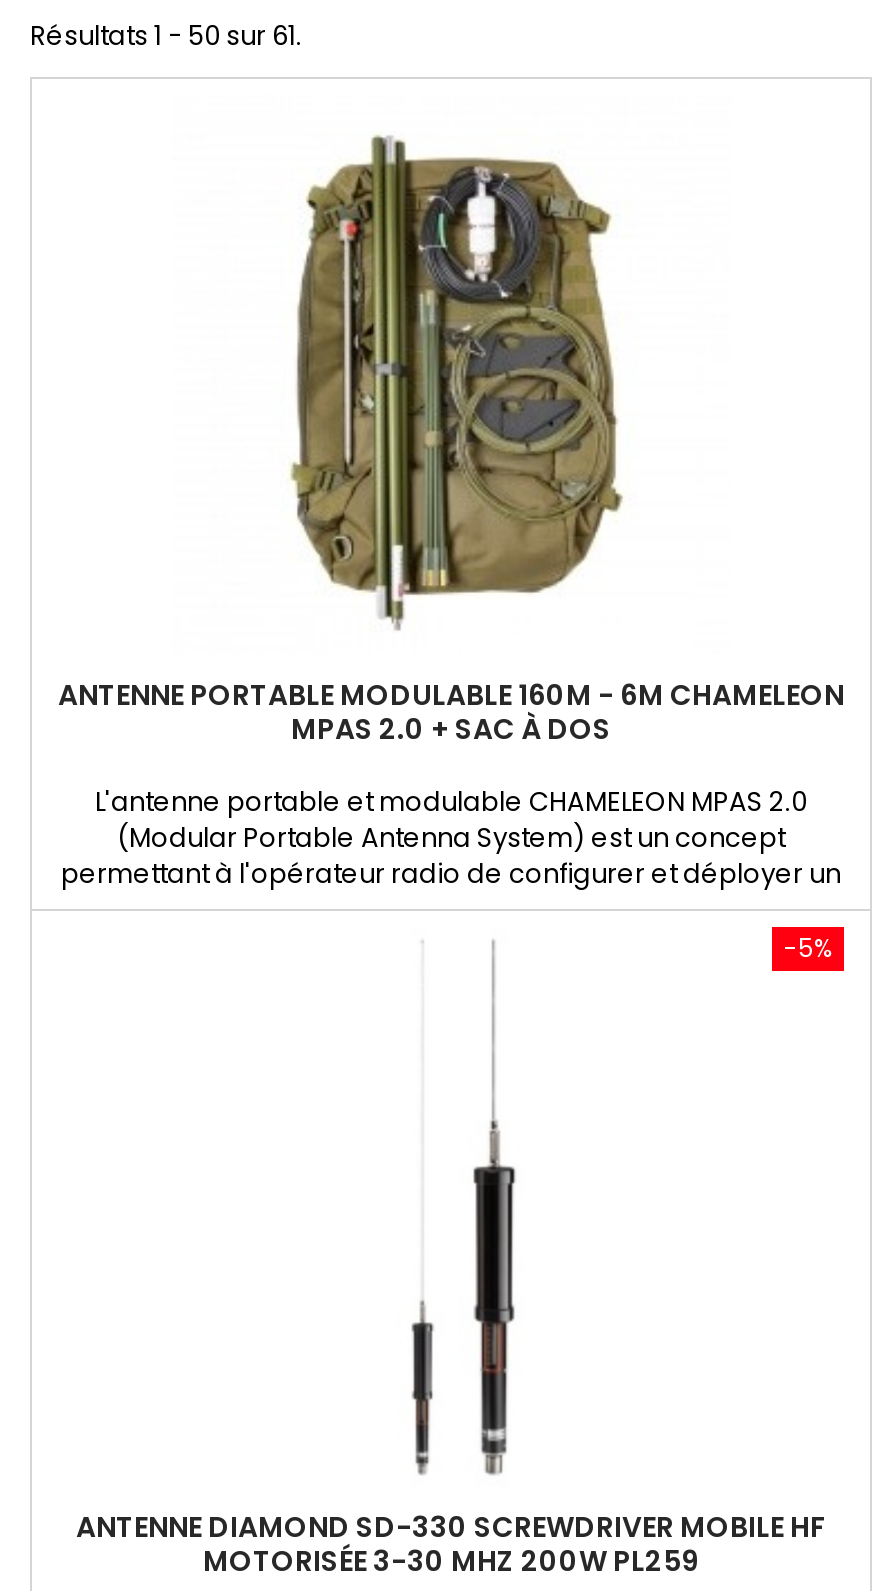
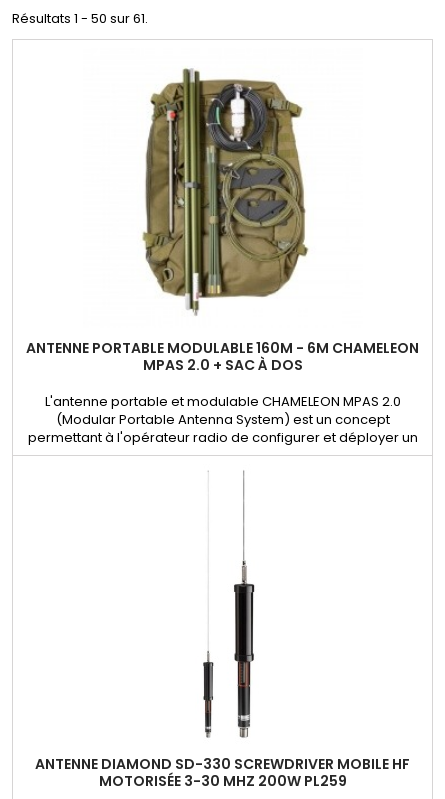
- -5%
